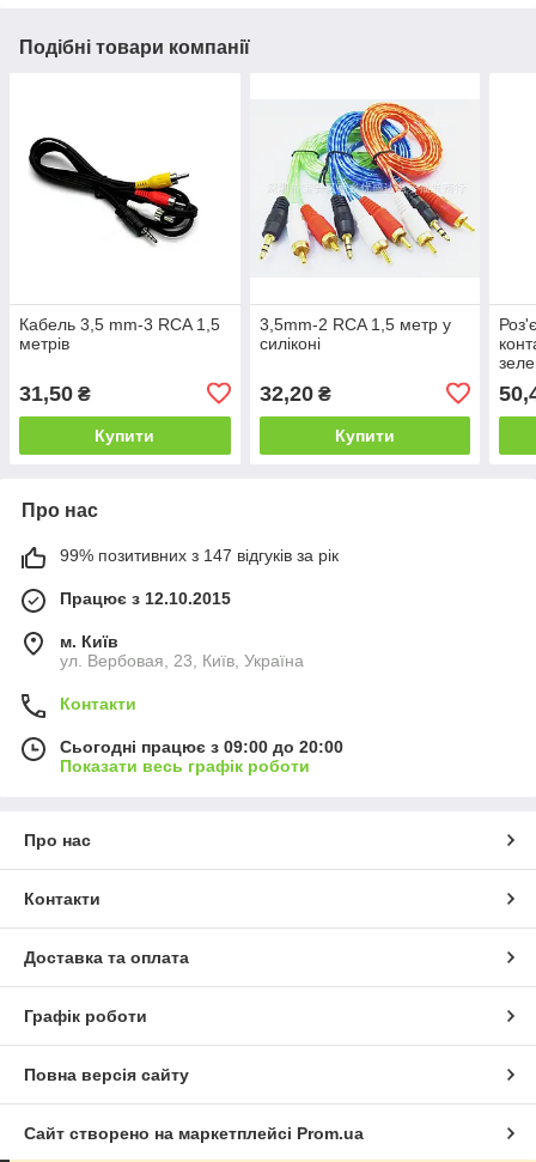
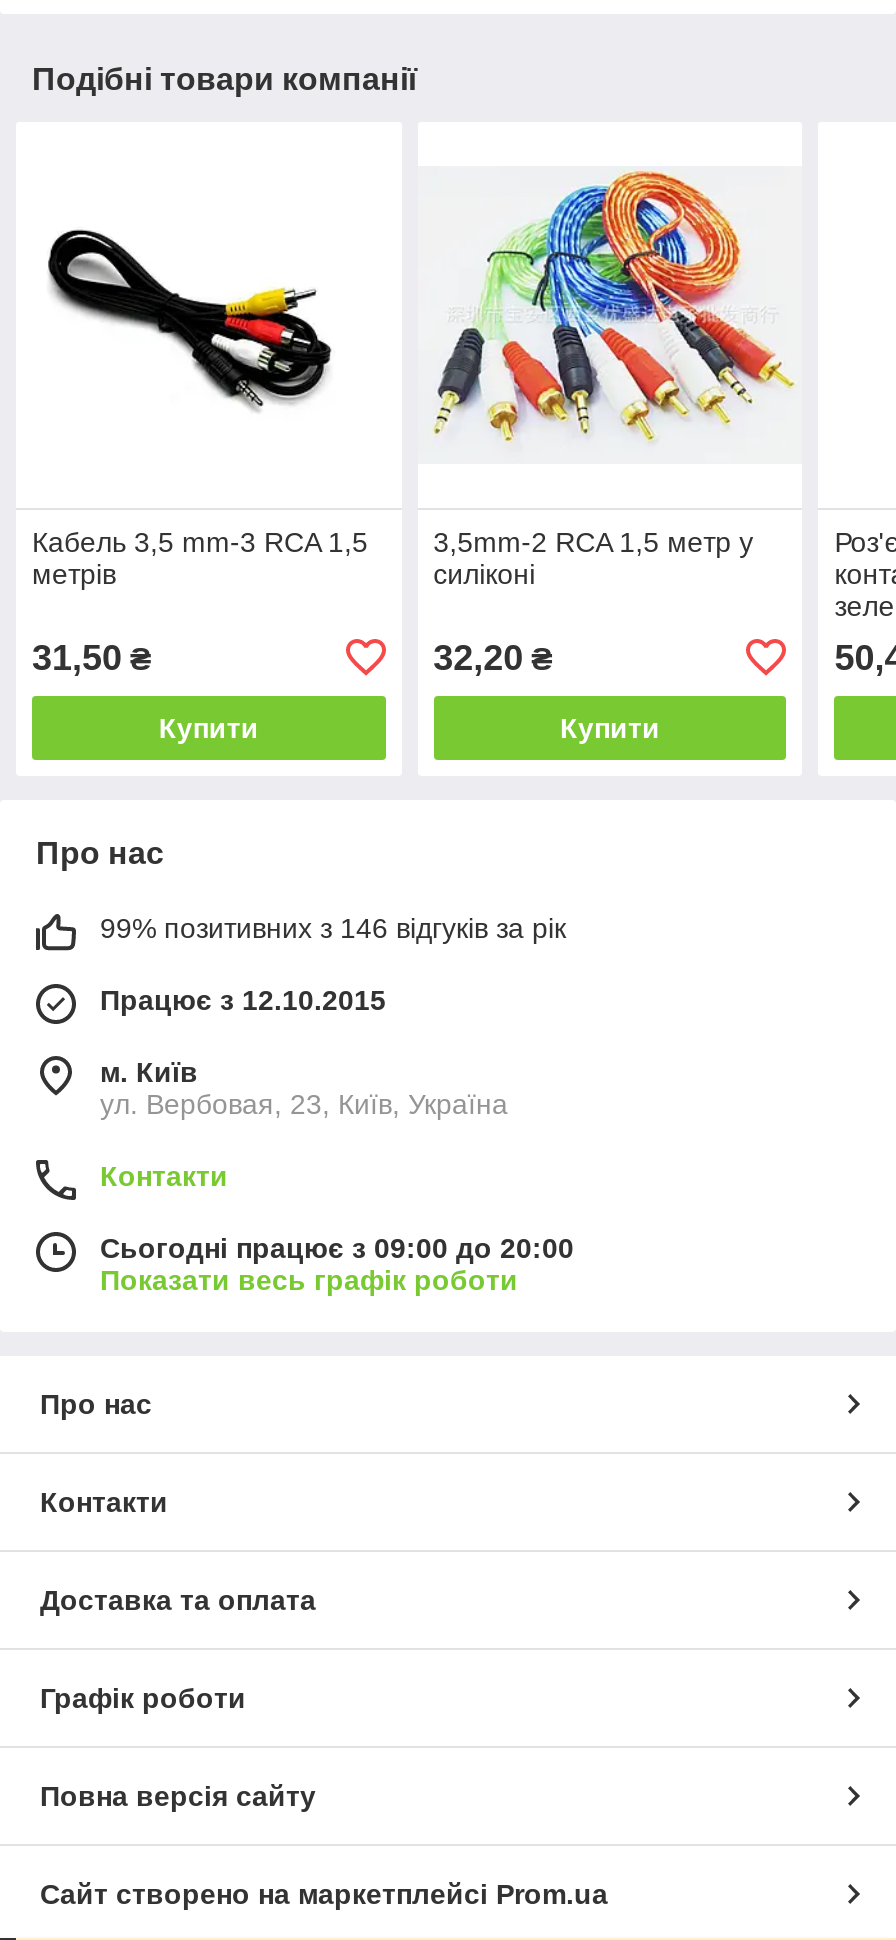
- 99% позитивних з 147 відгуків за рік
+ 99% позитивних з 146 відгуків за рік
